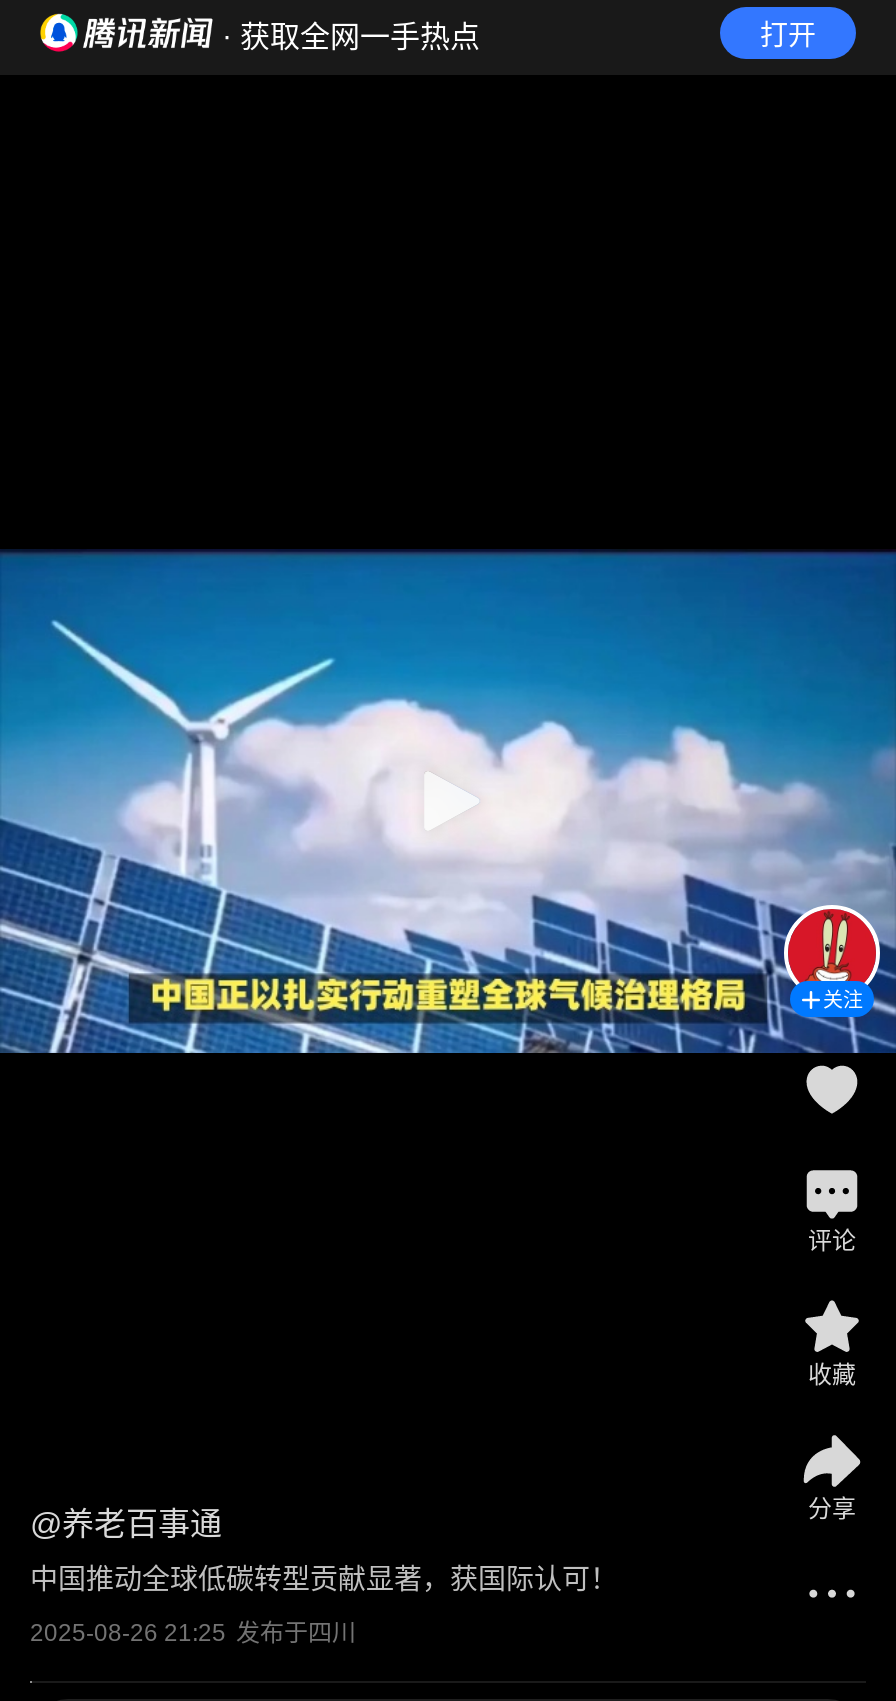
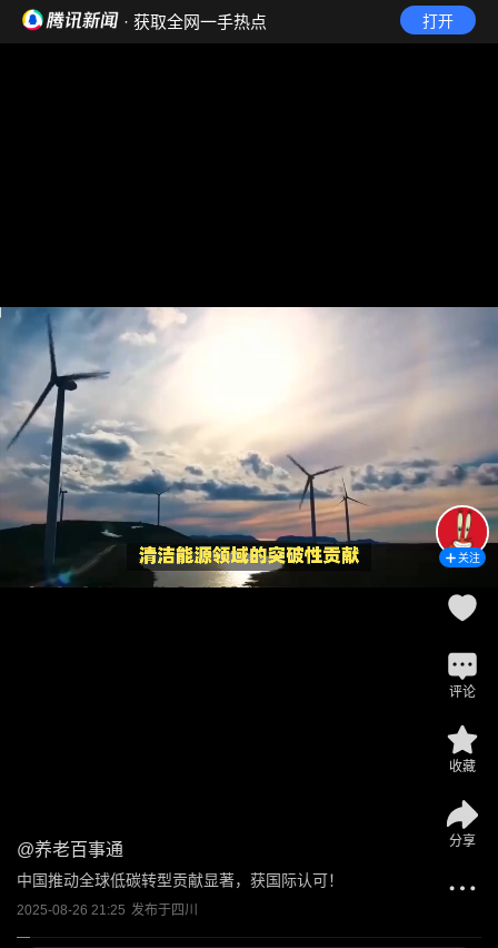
- [image]
+ [image]
